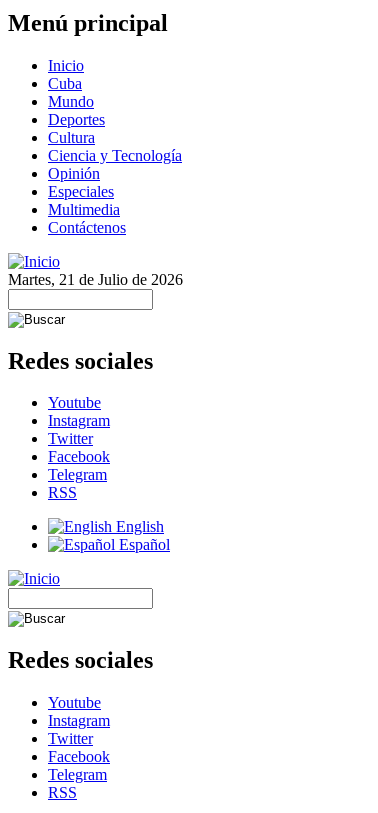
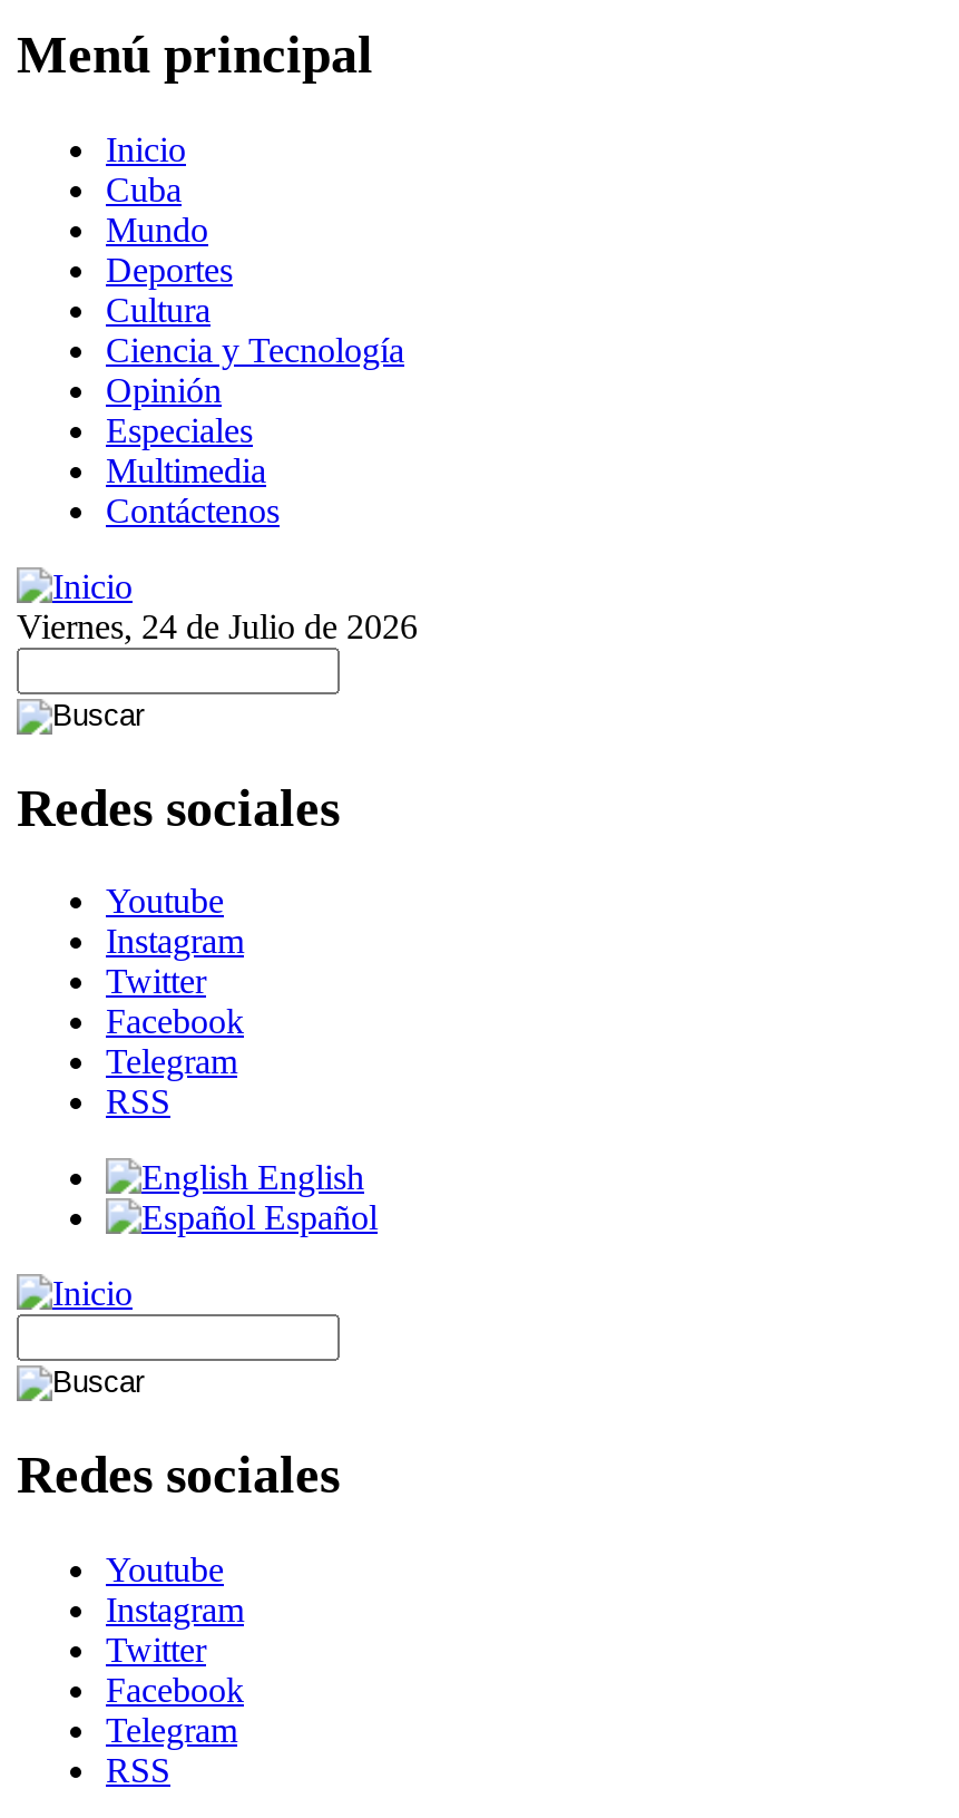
- Martes, 21 de Julio de 2026
+ Viernes, 24 de Julio de 2026
